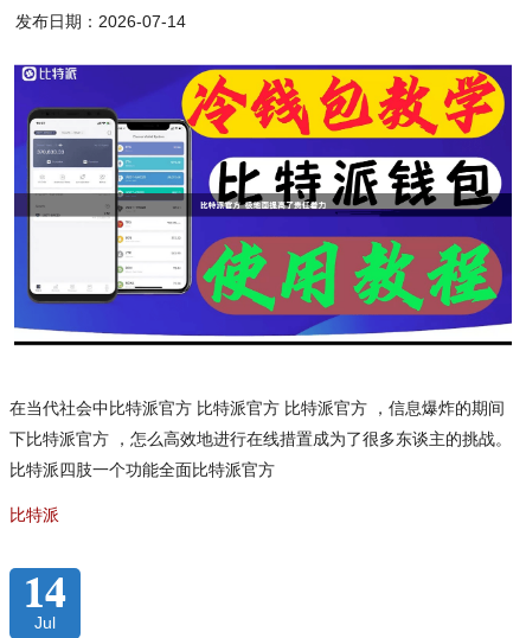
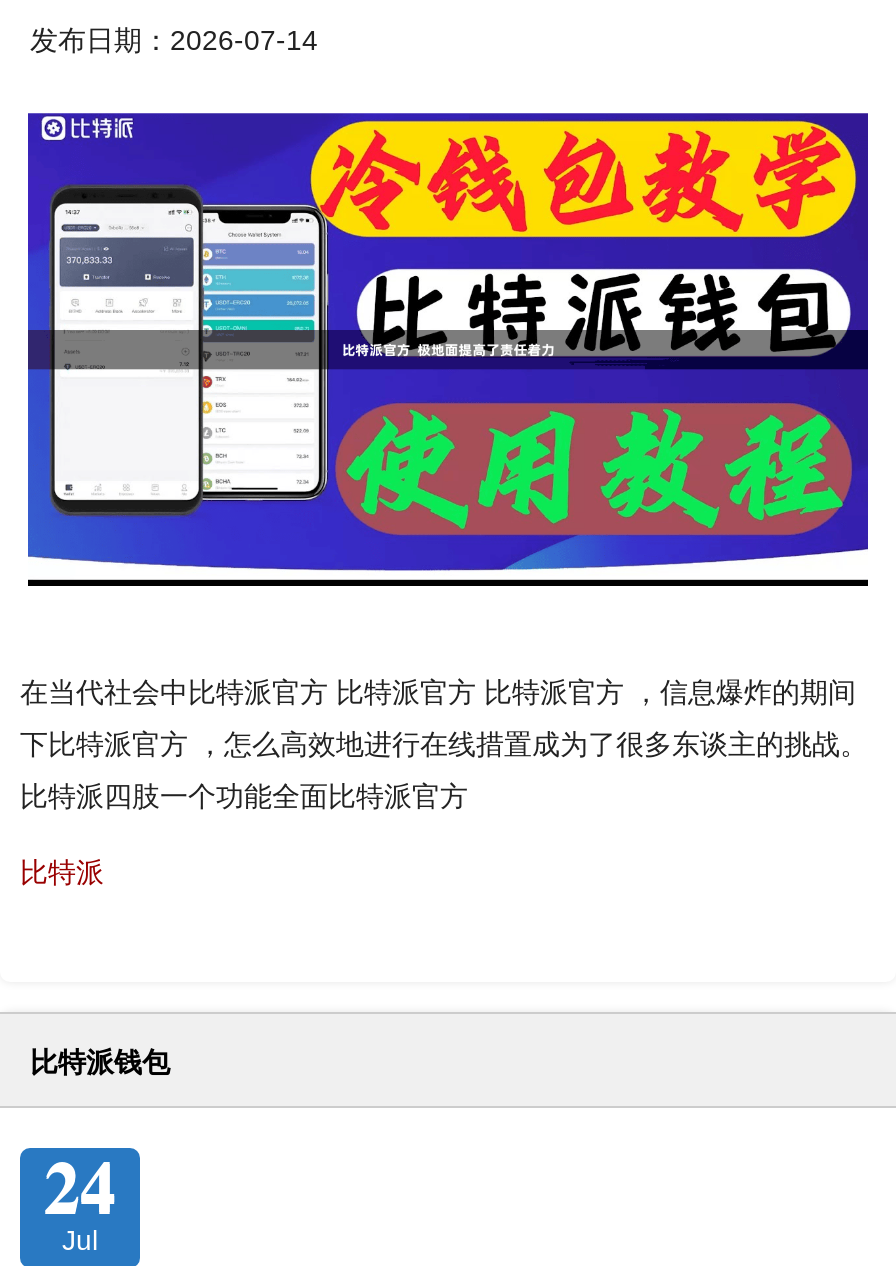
- 14
+ 比特派钱包
+ 24
